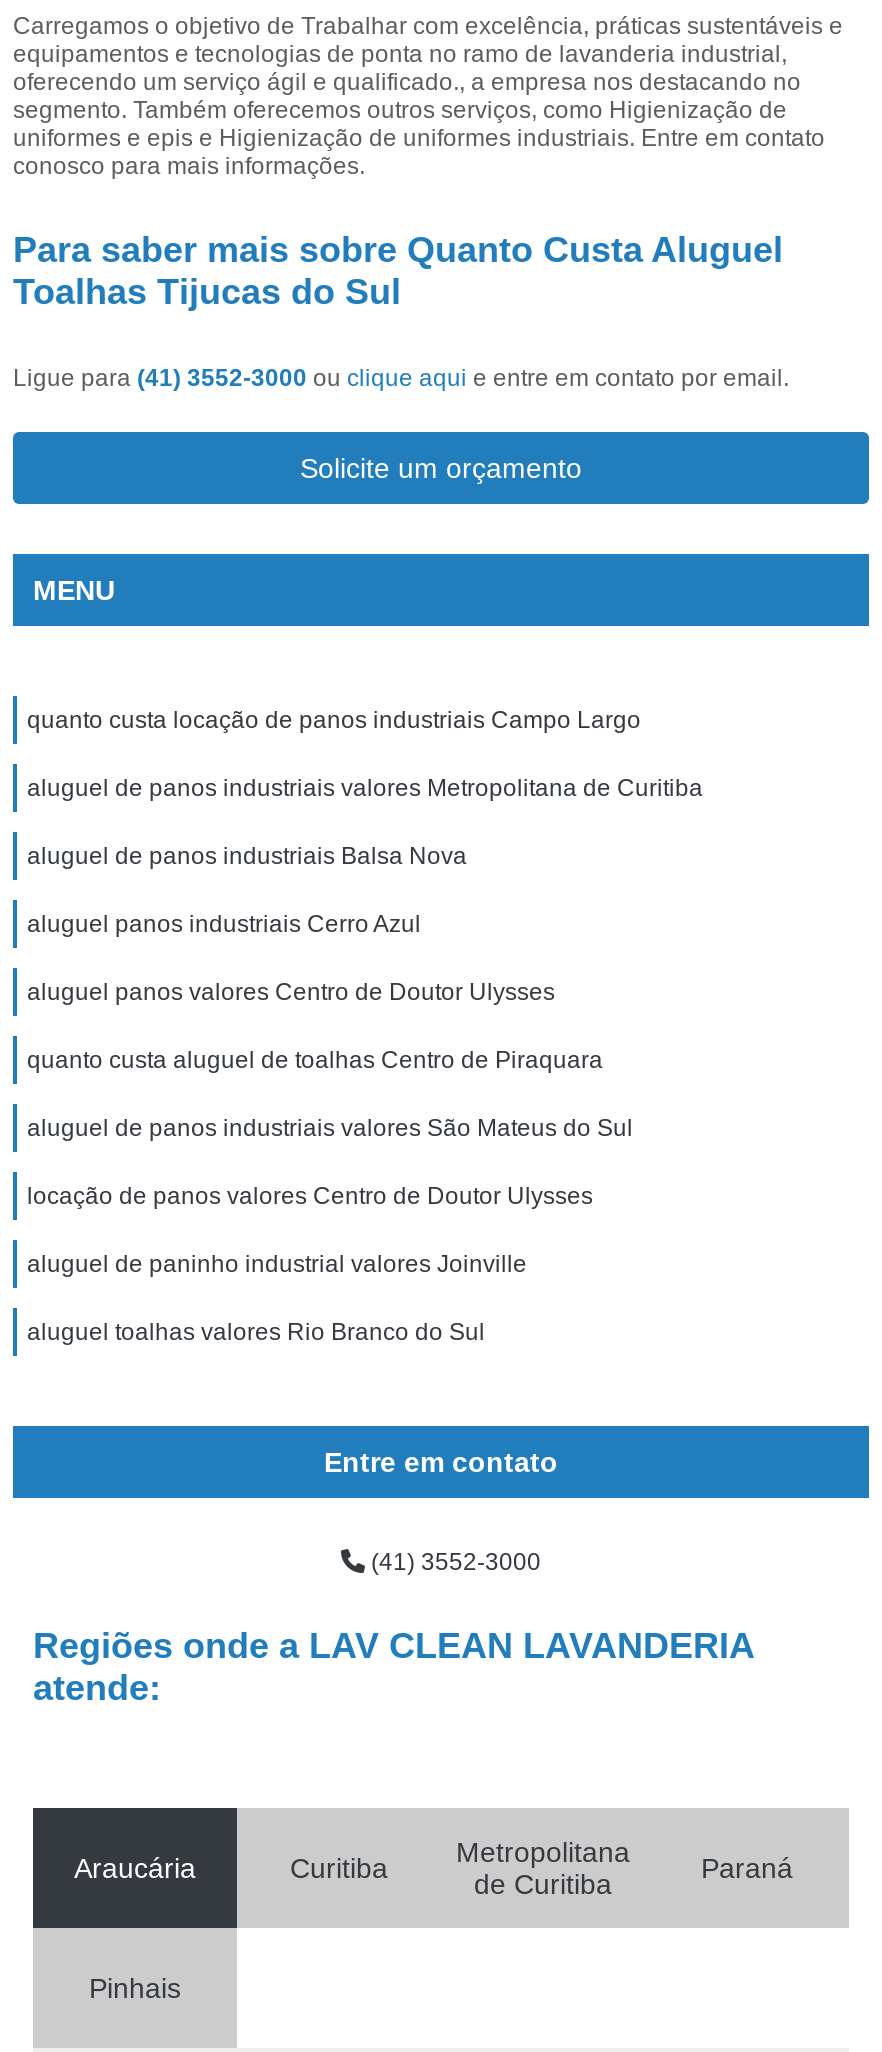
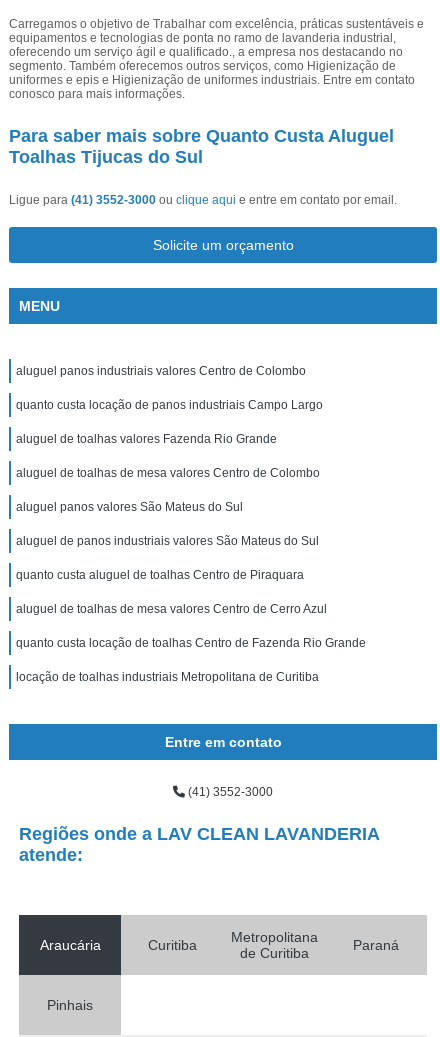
+ aluguel panos industriais valores Centro de Colombo

moved down: quanto custa locação de panos industriais Campo Largo

- aluguel de panos industriais valores Metropolitana de Curitiba
- aluguel de panos industriais Balsa Nova
- aluguel panos industriais Cerro Azul
- aluguel panos valores Centro de Doutor Ulysses
+ aluguel de toalhas valores Fazenda Rio Grande
+ aluguel de toalhas de mesa valores Centro de Colombo
+ aluguel panos valores São Mateus do Sul

moved down: quanto custa aluguel de toalhas Centro de Piraquara

moved up: aluguel de panos industriais valores São Mateus do Sul

- locação de panos valores Centro de Doutor Ulysses
- aluguel de paninho industrial valores Joinville
- aluguel toalhas valores Rio Branco do Sul
+ aluguel de toalhas de mesa valores Centro de Cerro Azul
+ quanto custa locação de toalhas Centro de Fazenda Rio Grande
+ locação de toalhas industriais Metropolitana de Curitiba
